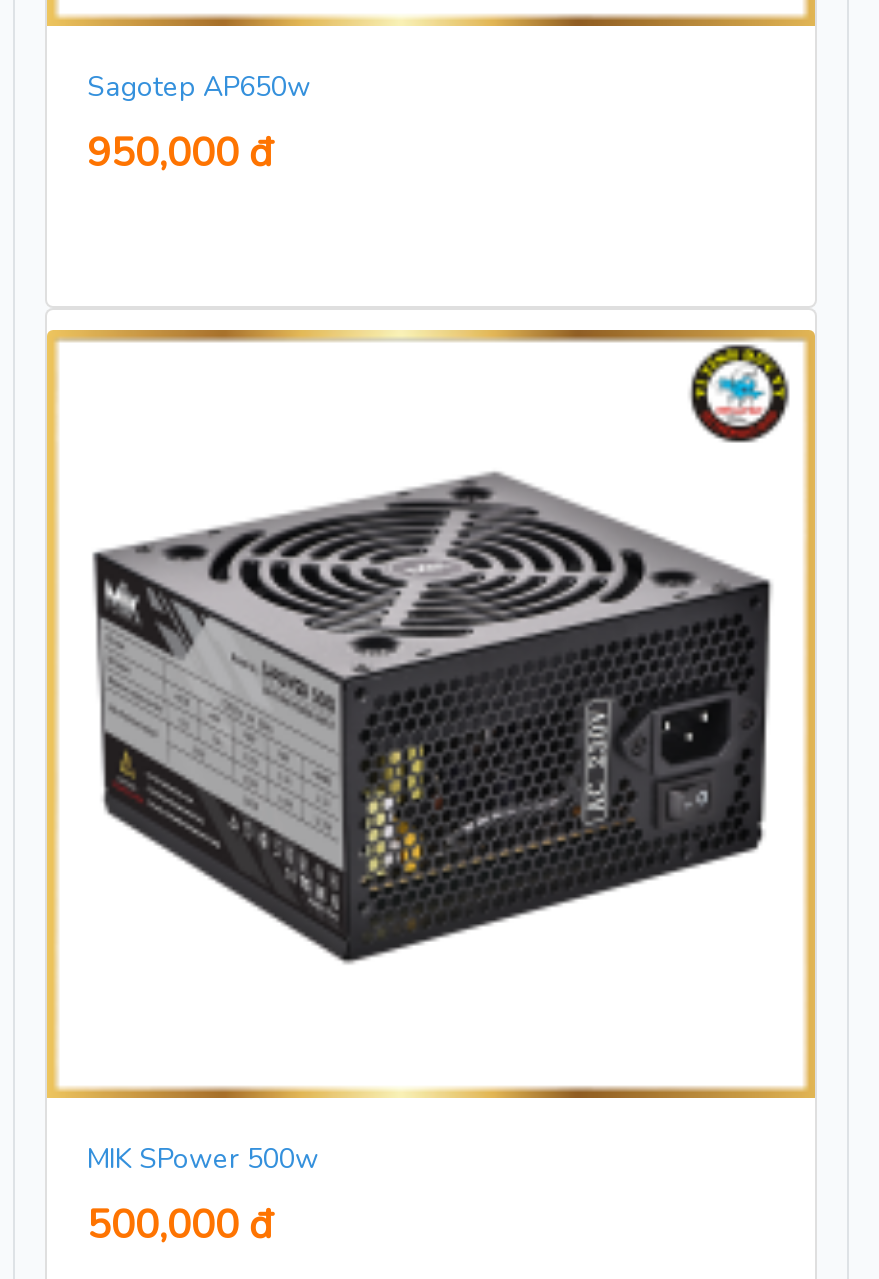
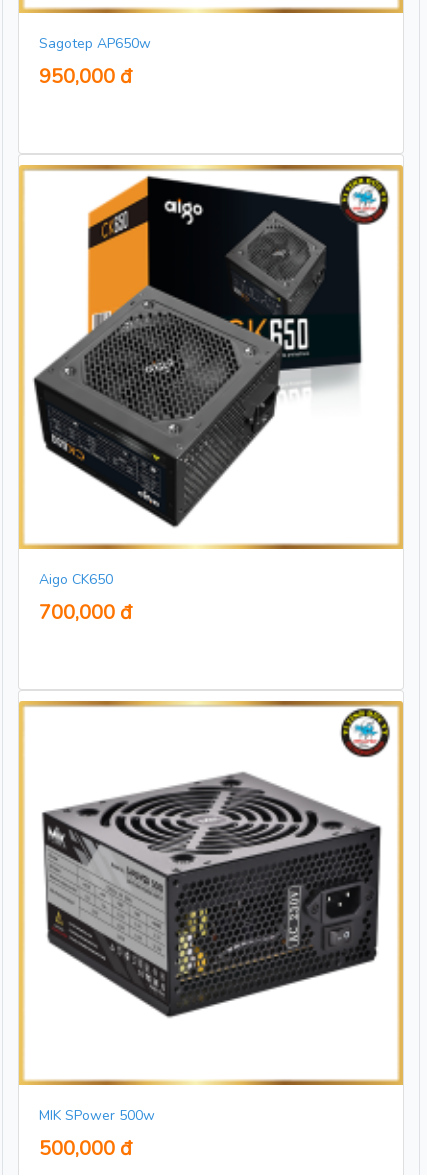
+ [image]

+ Aigo CK650
+ 700,000 đ
